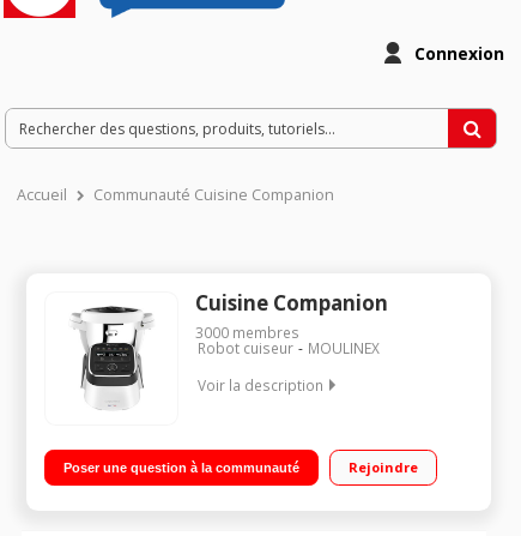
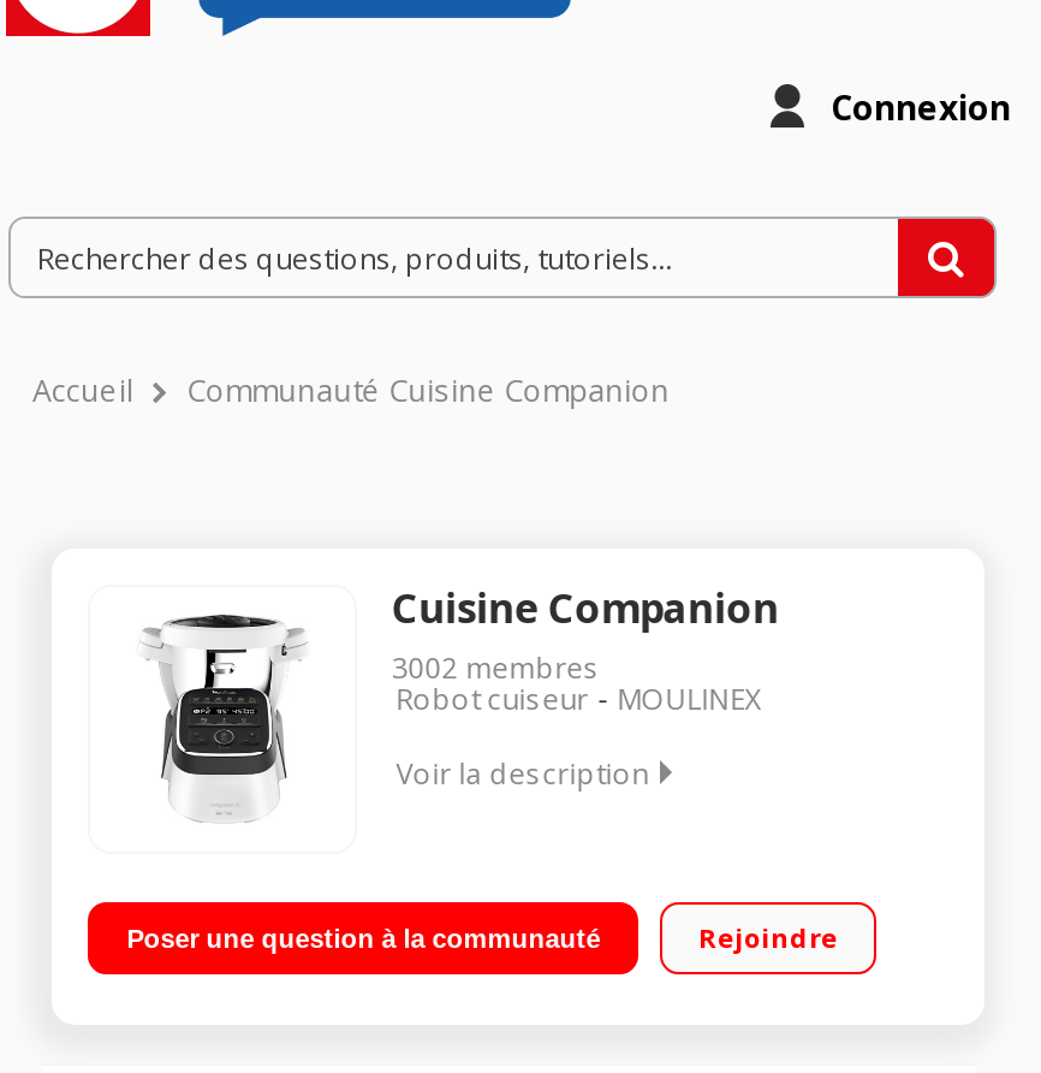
- 3000 membres
+ 3002 membres
